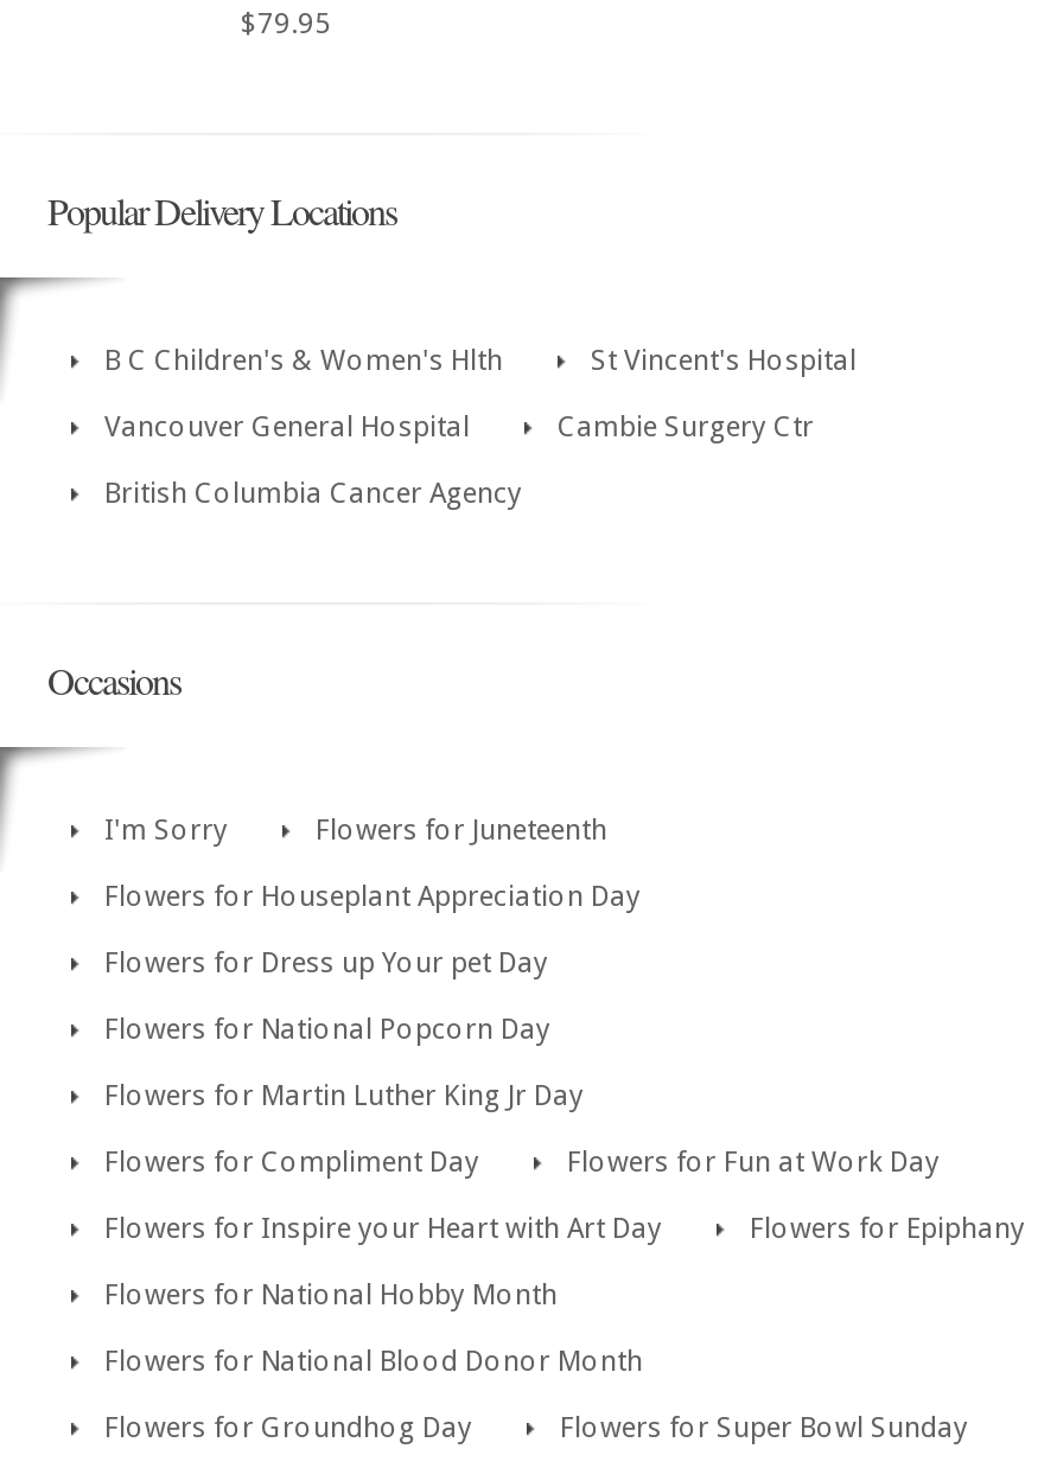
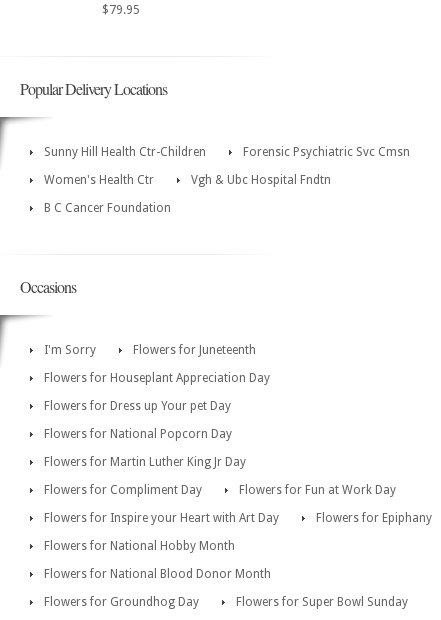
- B C Children's & Women's Hlth
- St Vincent's Hospital
+ Sunny Hill Health Ctr-Children
+ Forensic Psychiatric Svc Cmsn

- Vancouver General Hospital
- Cambie Surgery Ctr
+ Women's Health Ctr
+ Vgh & Ubc Hospital Fndtn

- British Columbia Cancer Agency
+ B C Cancer Foundation
